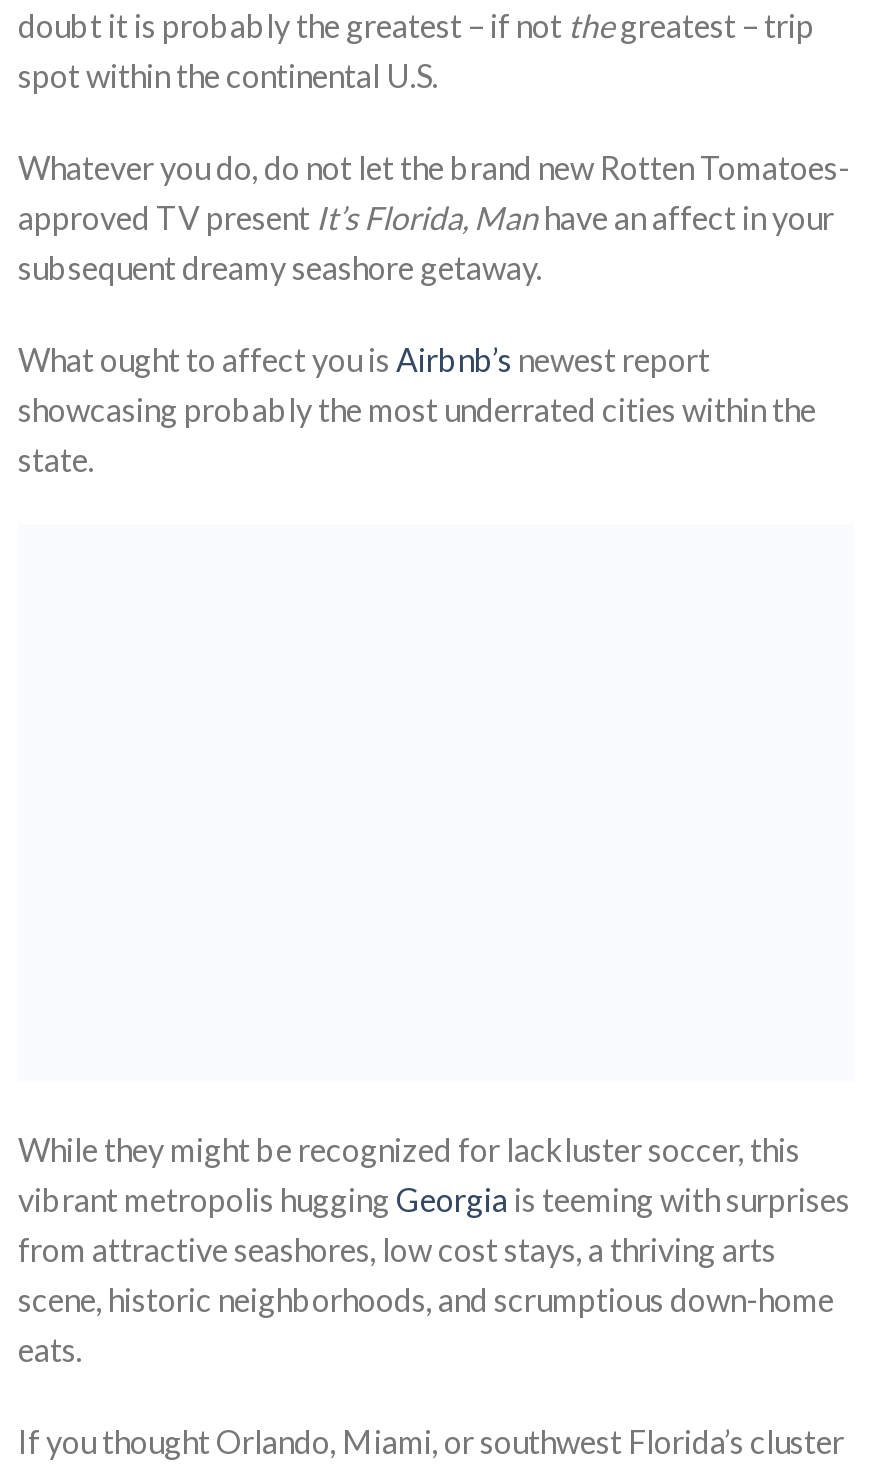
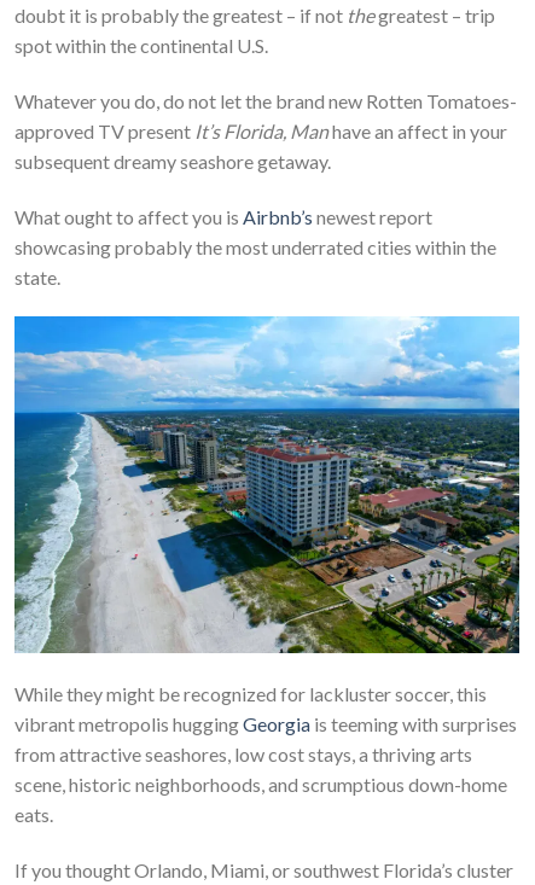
+ [image]
